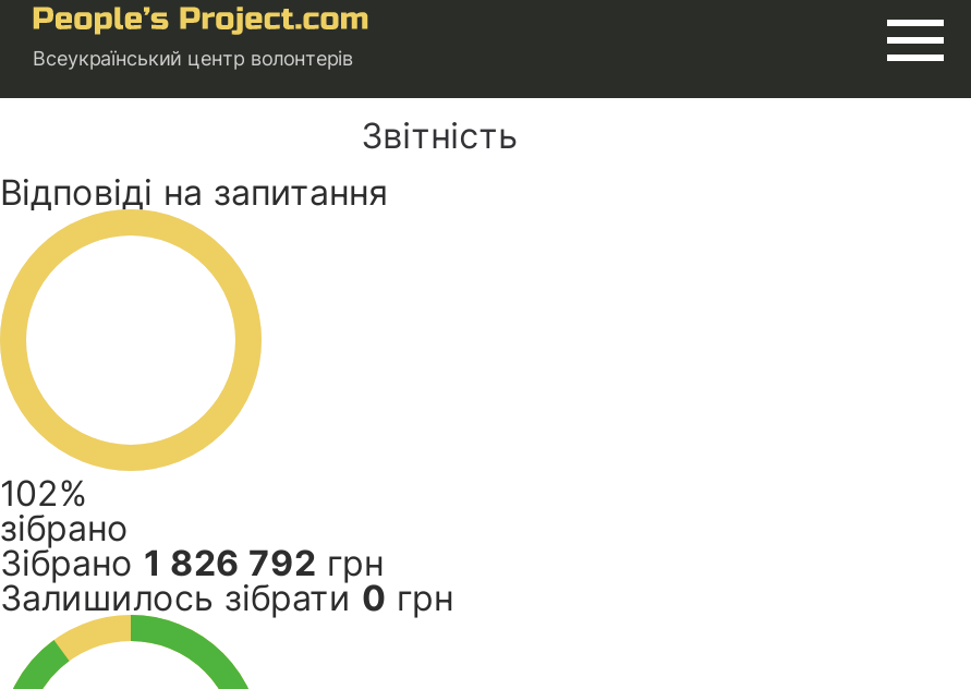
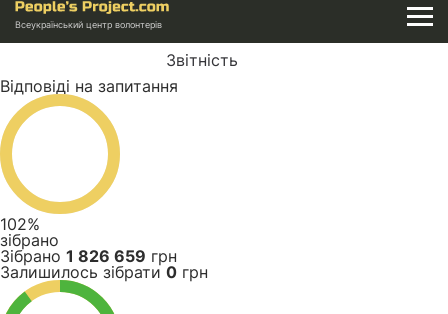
- Зібрано 1 826 792 грн
+ Зібрано 1 826 659 грн
